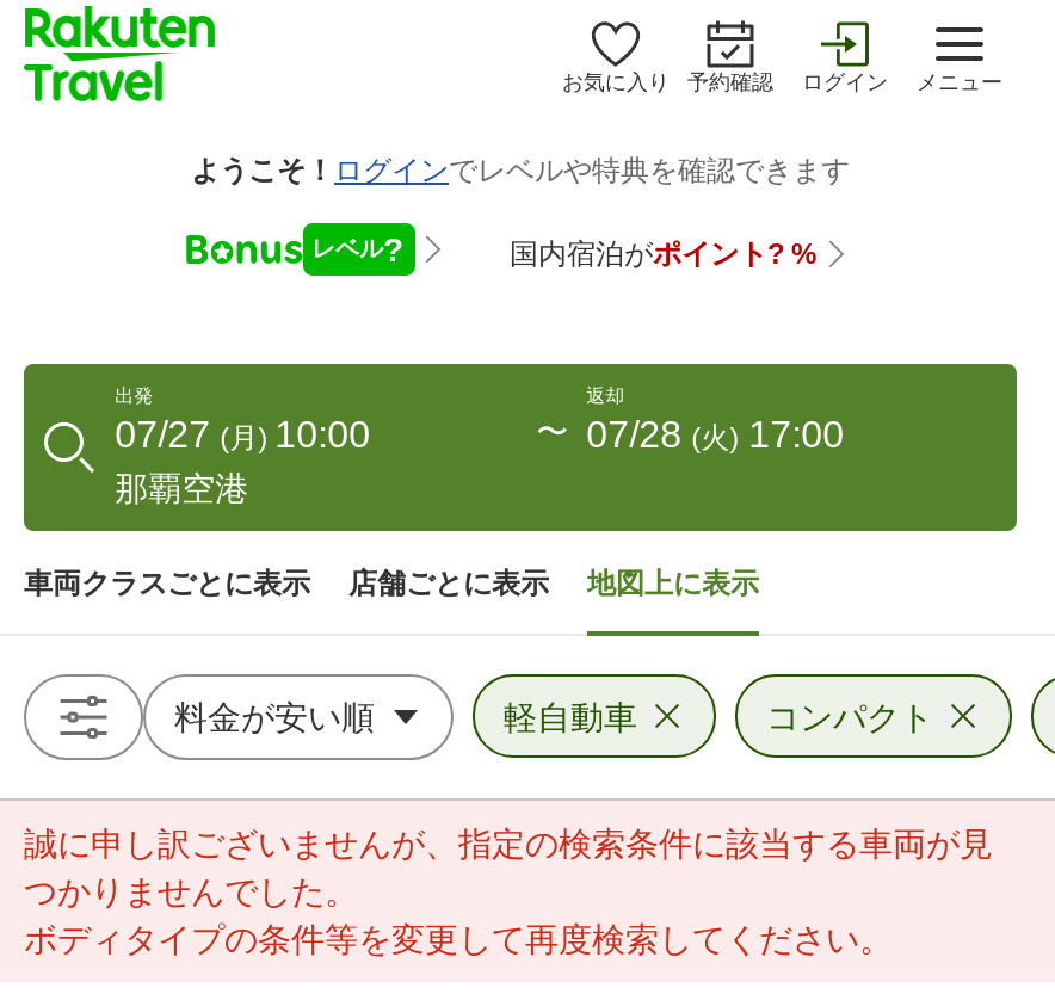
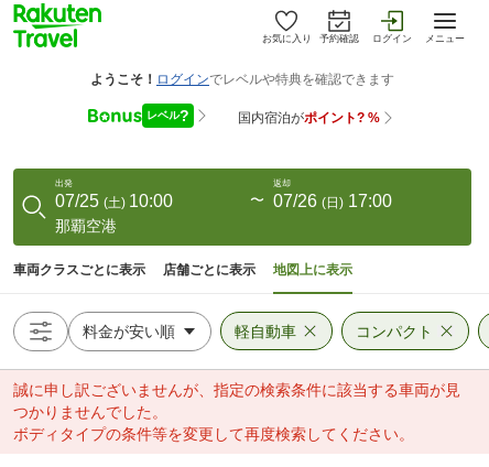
- 07/27 (月) 10:00
+ 07/25 (土) 10:00

- 07/28 (火) 17:00
+ 07/26 (日) 17:00
